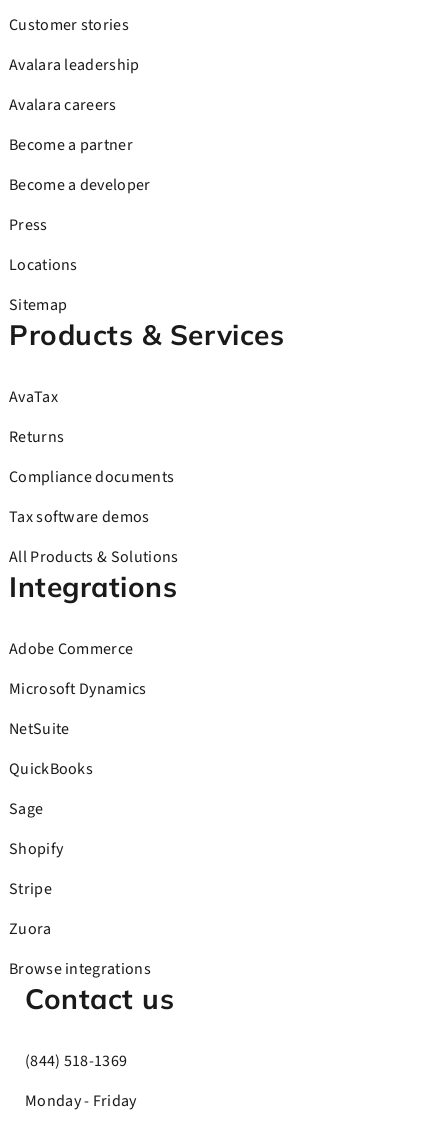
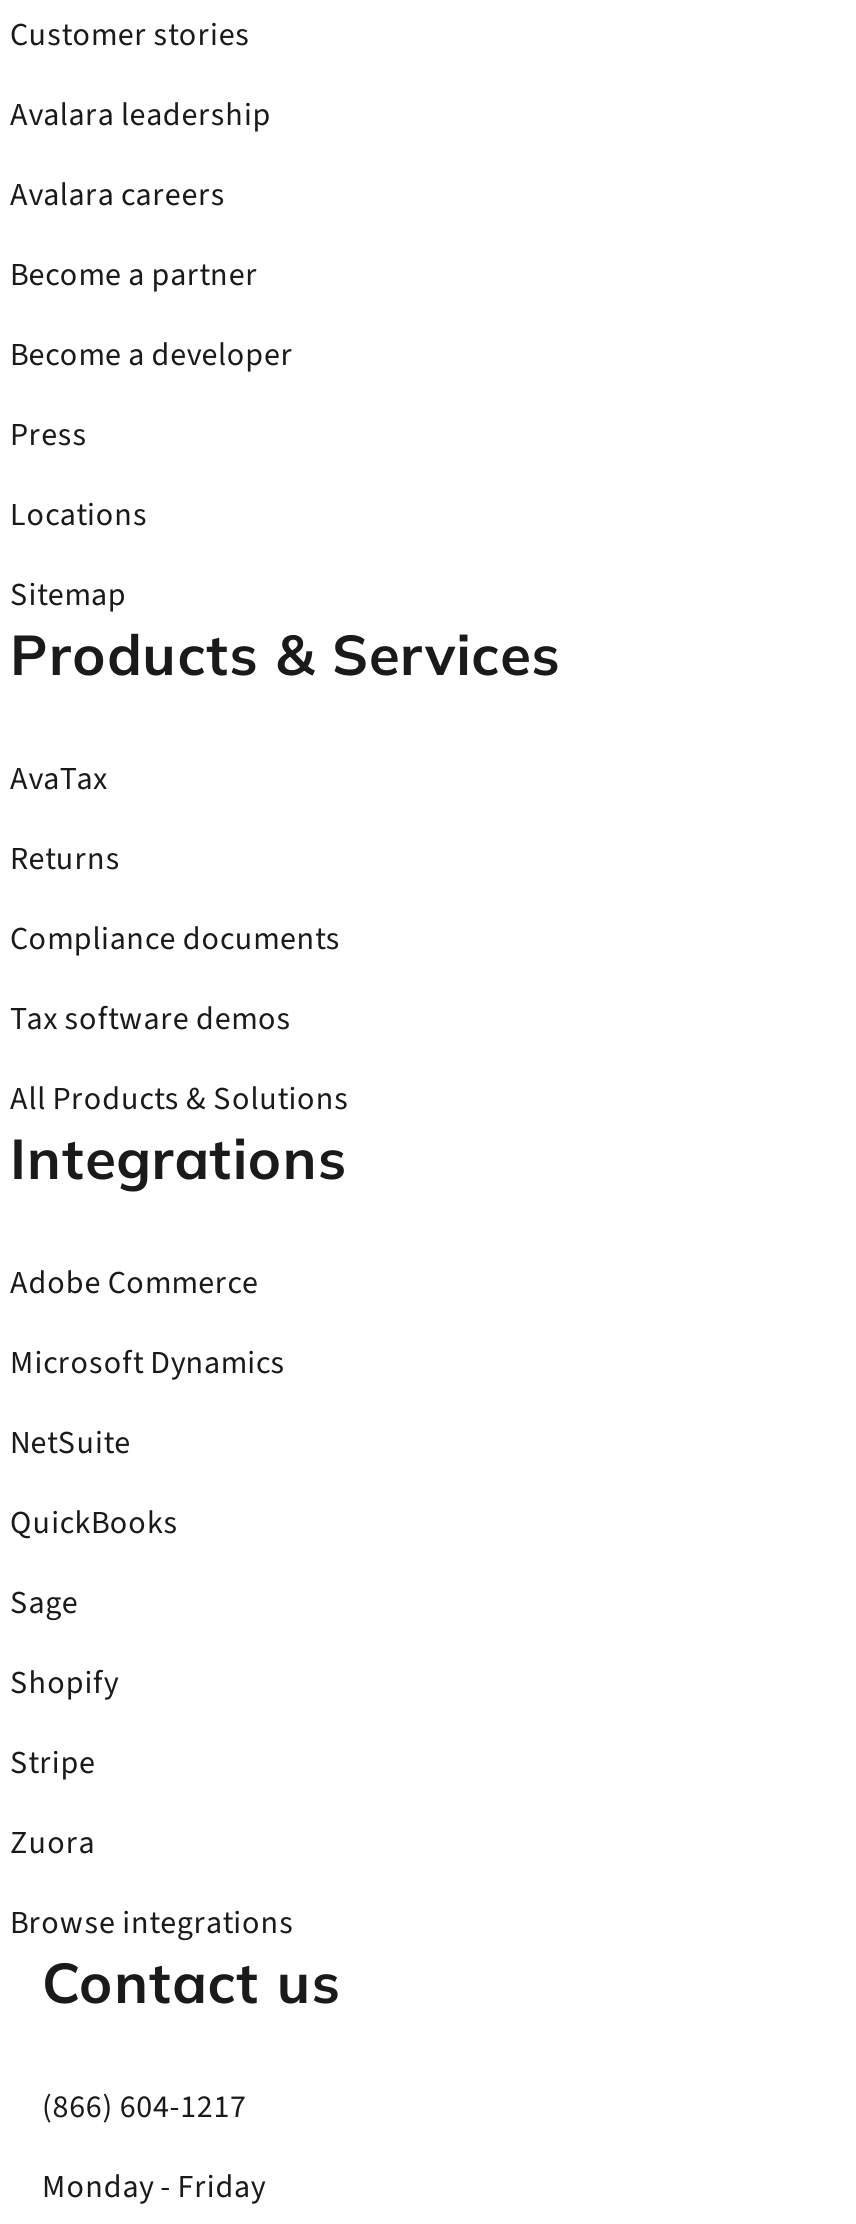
- (844) 518-1369
+ (866) 604-1217
